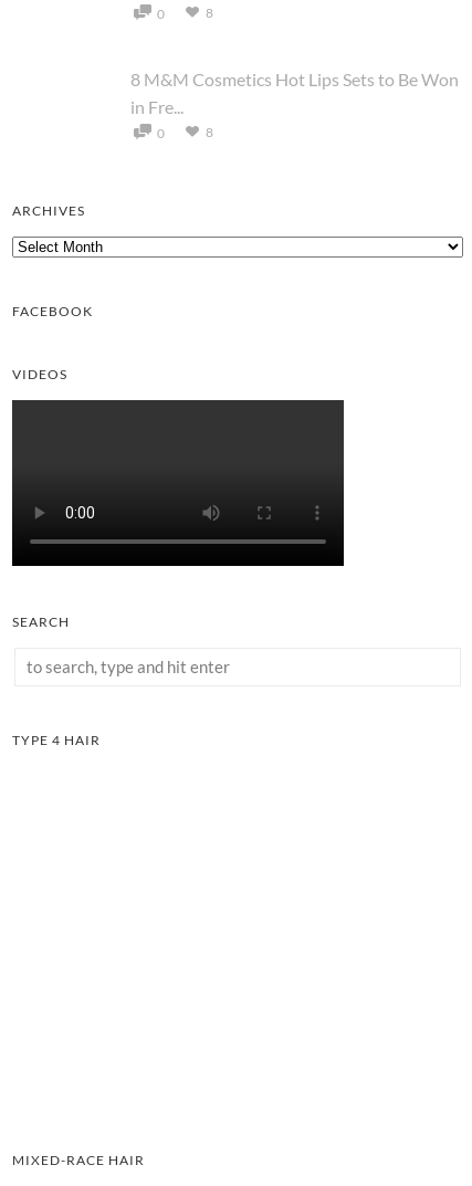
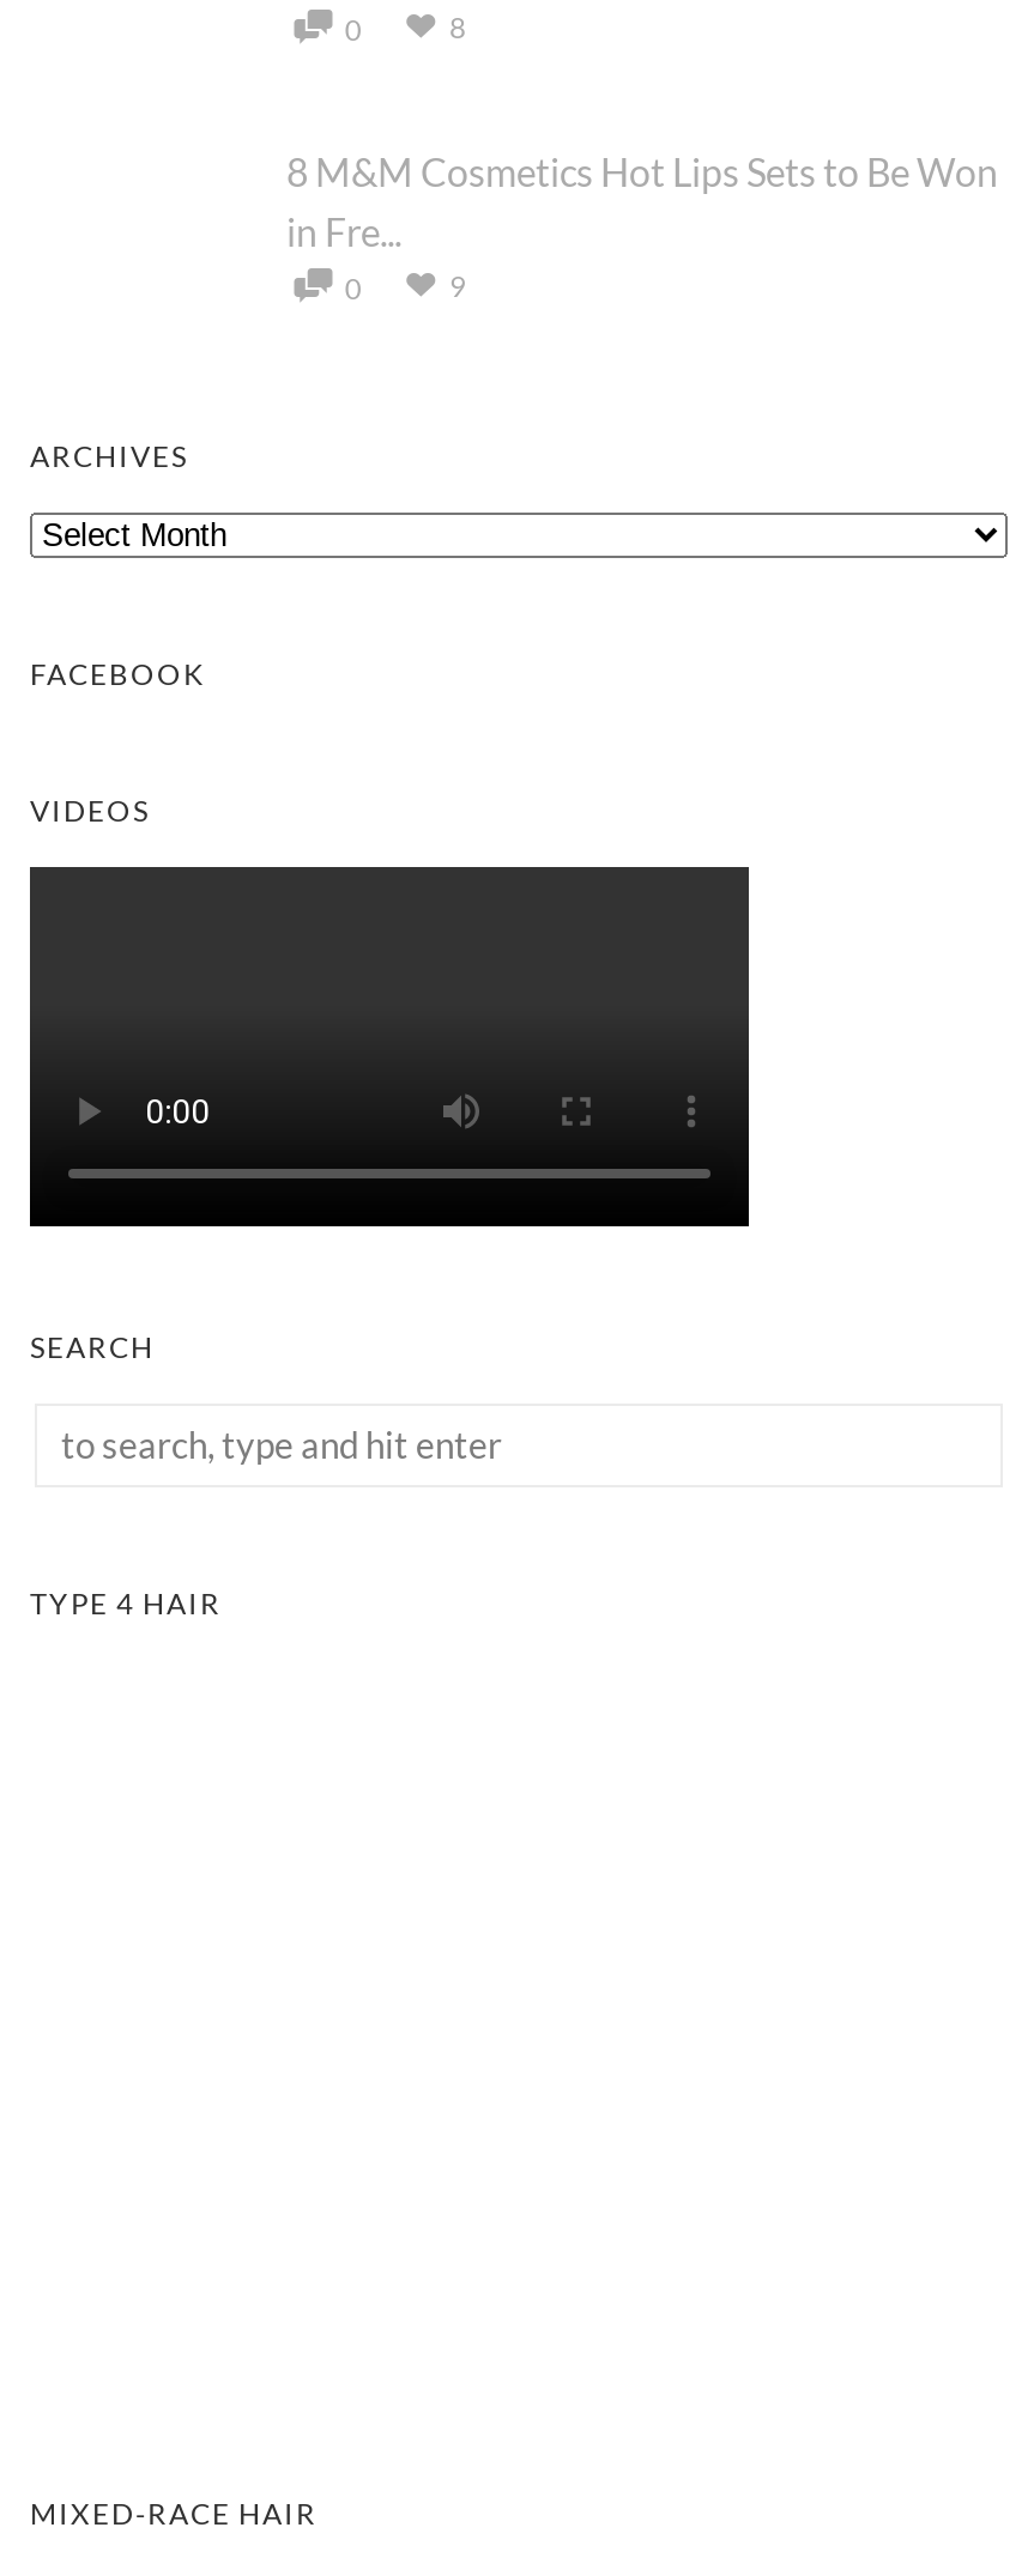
- 8
+ 9
